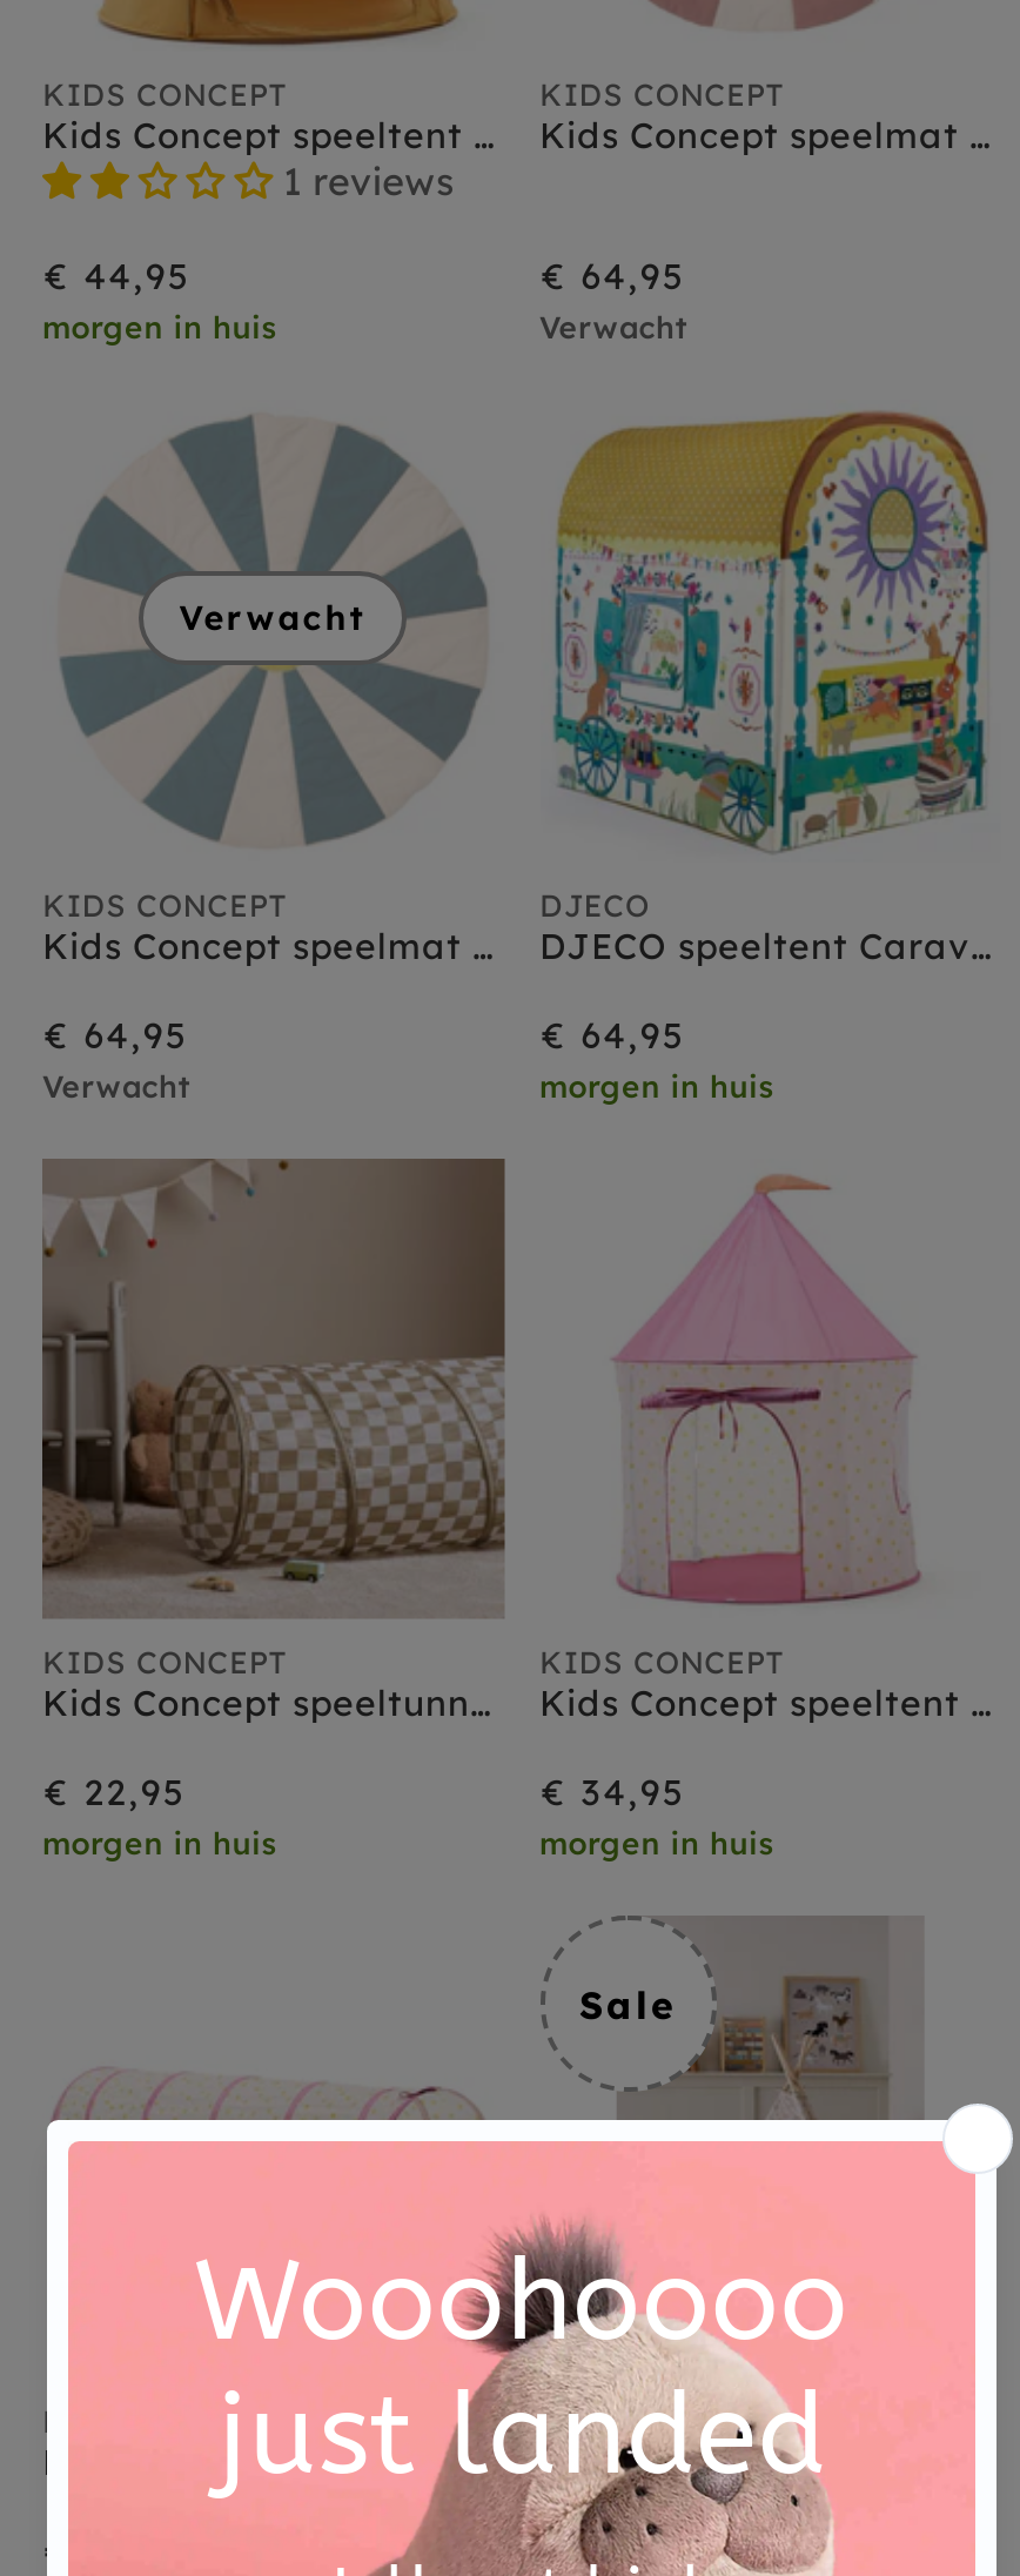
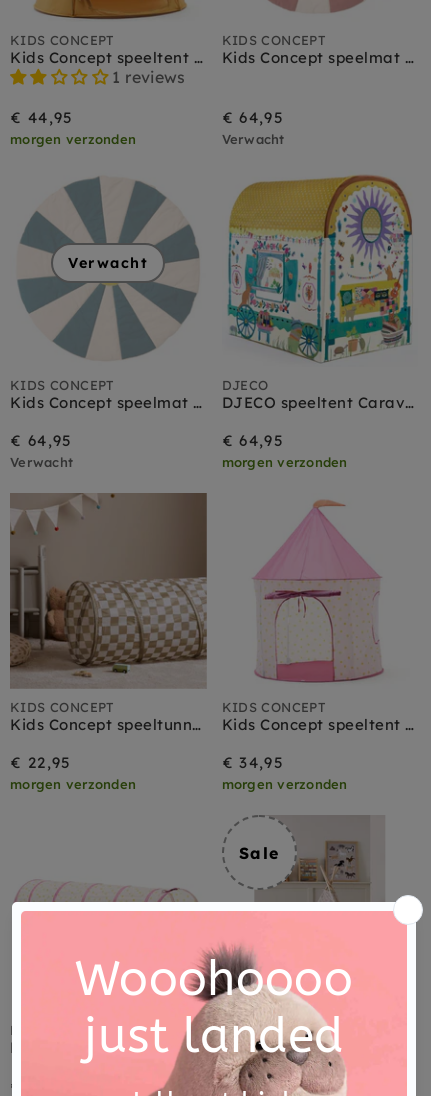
- morgen in huis
+ morgen verzonden

- morgen in huis
+ morgen verzonden

- morgen in huis
+ morgen verzonden

- morgen in huis
+ morgen verzonden
